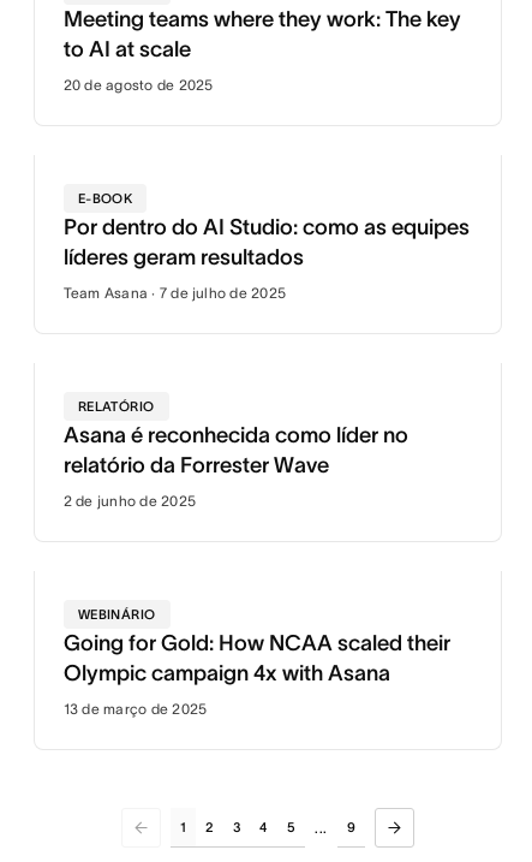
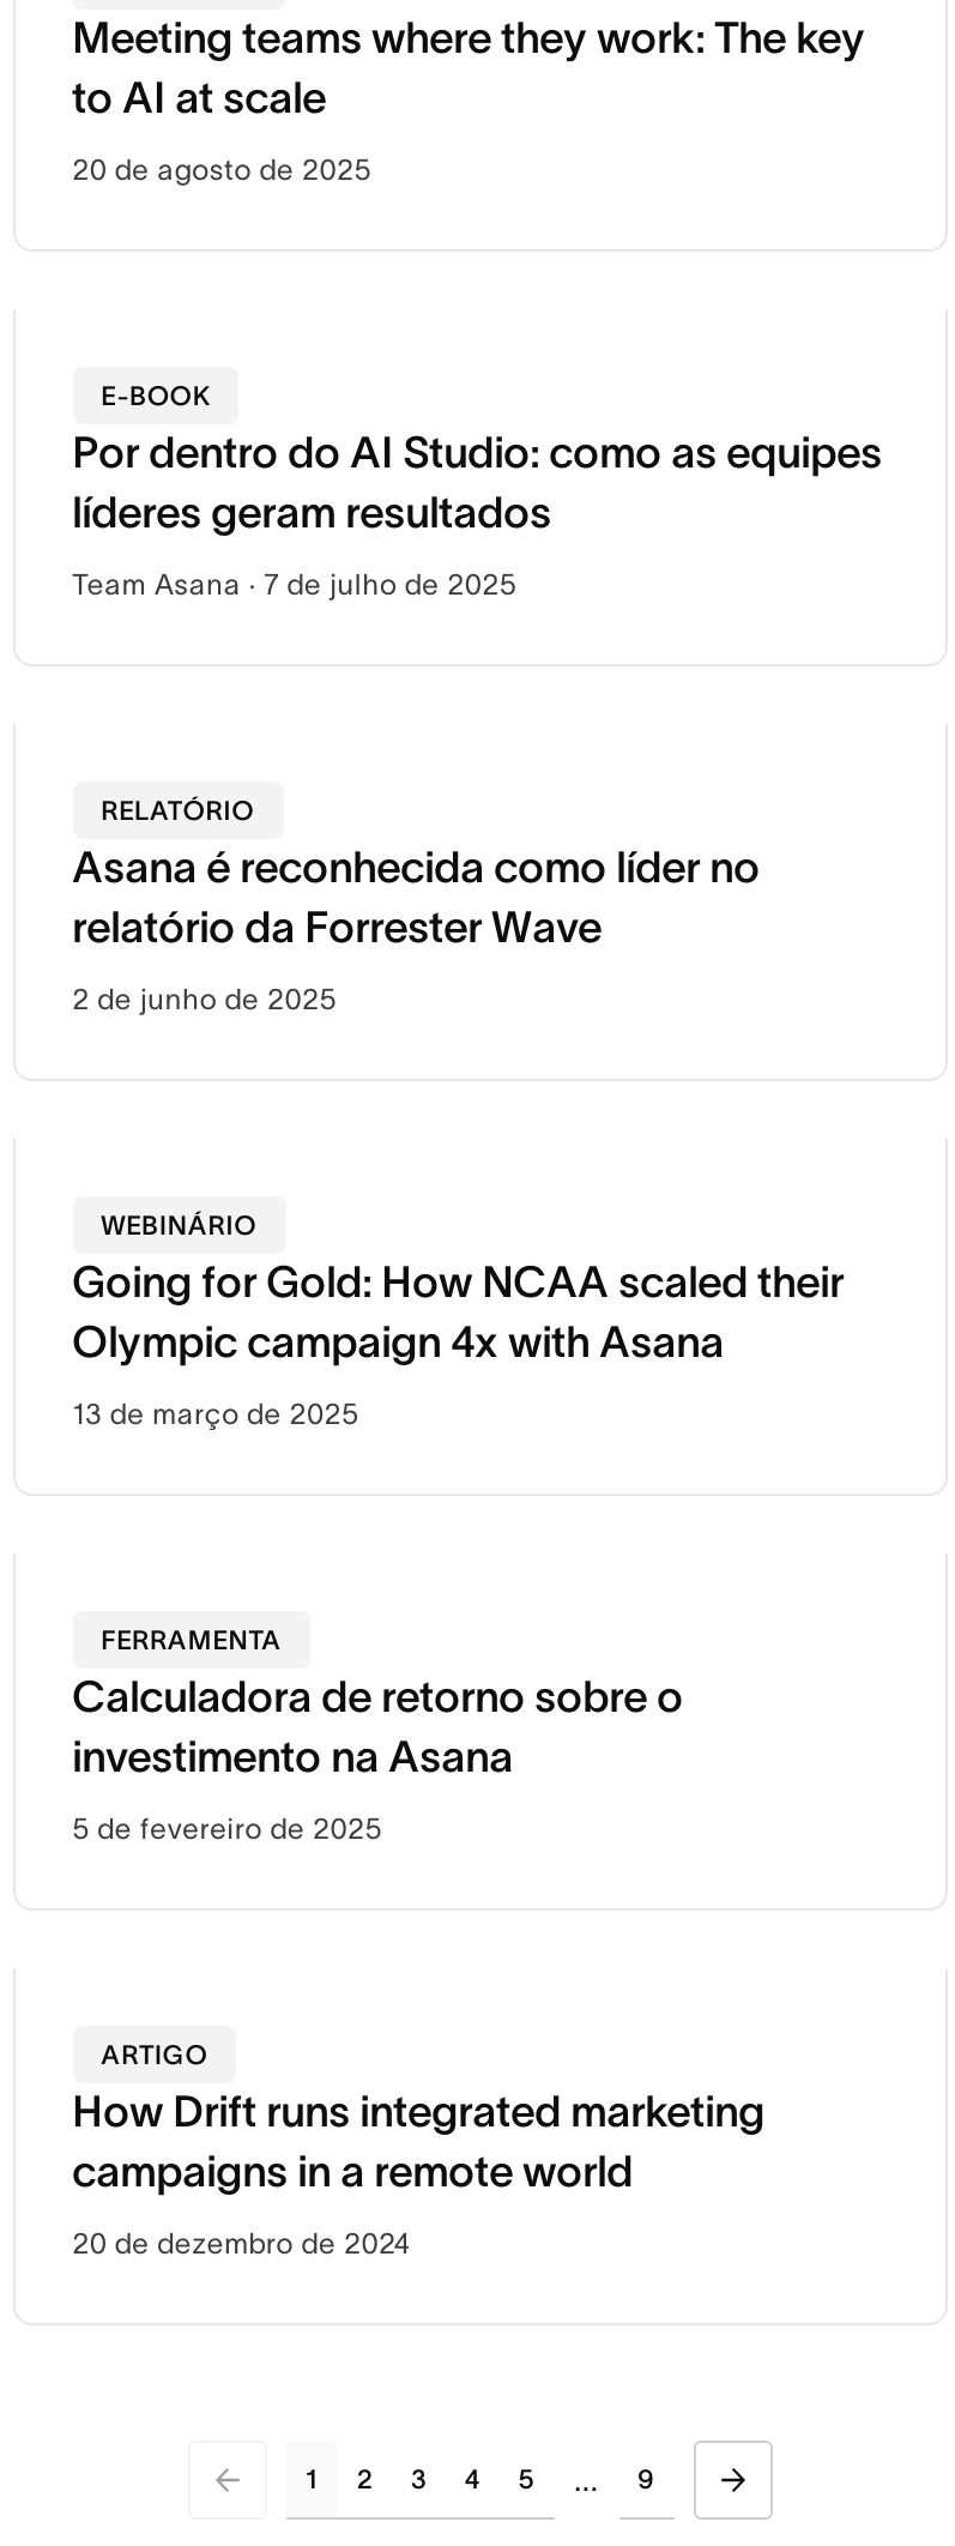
+ FERRAMENTA
+ Calculadora de retorno sobre o
+ investimento na Asana
+ 5 de fevereiro de 2025

+ ARTIGO
+ How Drift runs integrated marketing
+ campaigns in a remote world
+ 20 de dezembro de 2024
